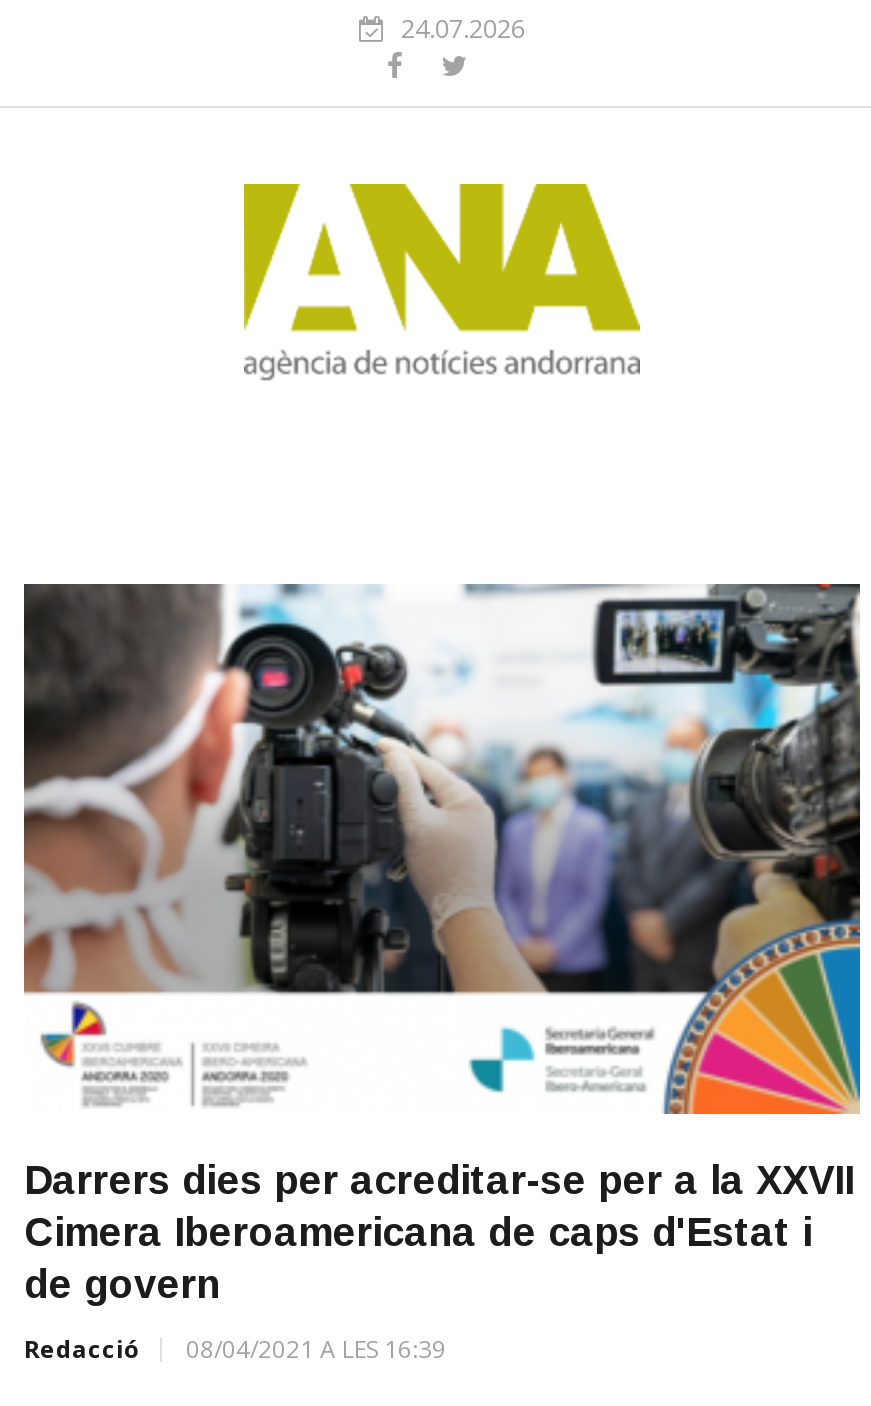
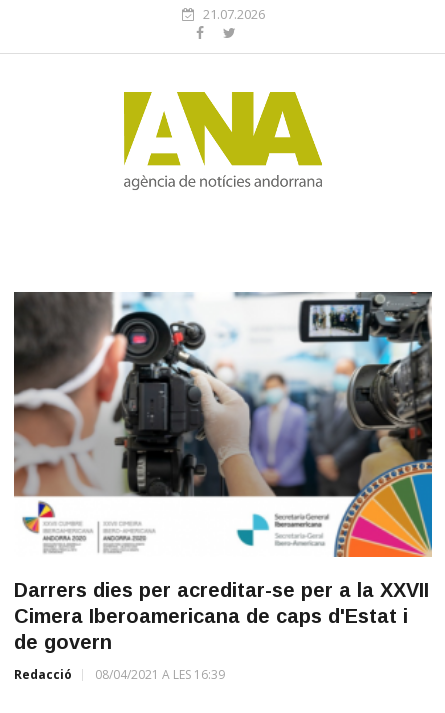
- 24.07.2026
+ 21.07.2026
